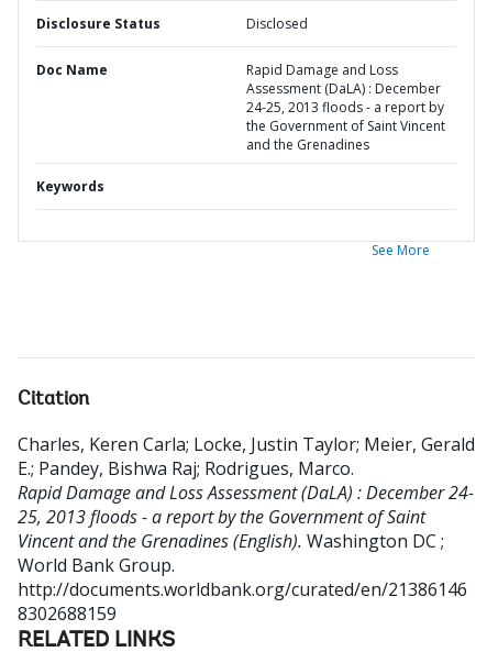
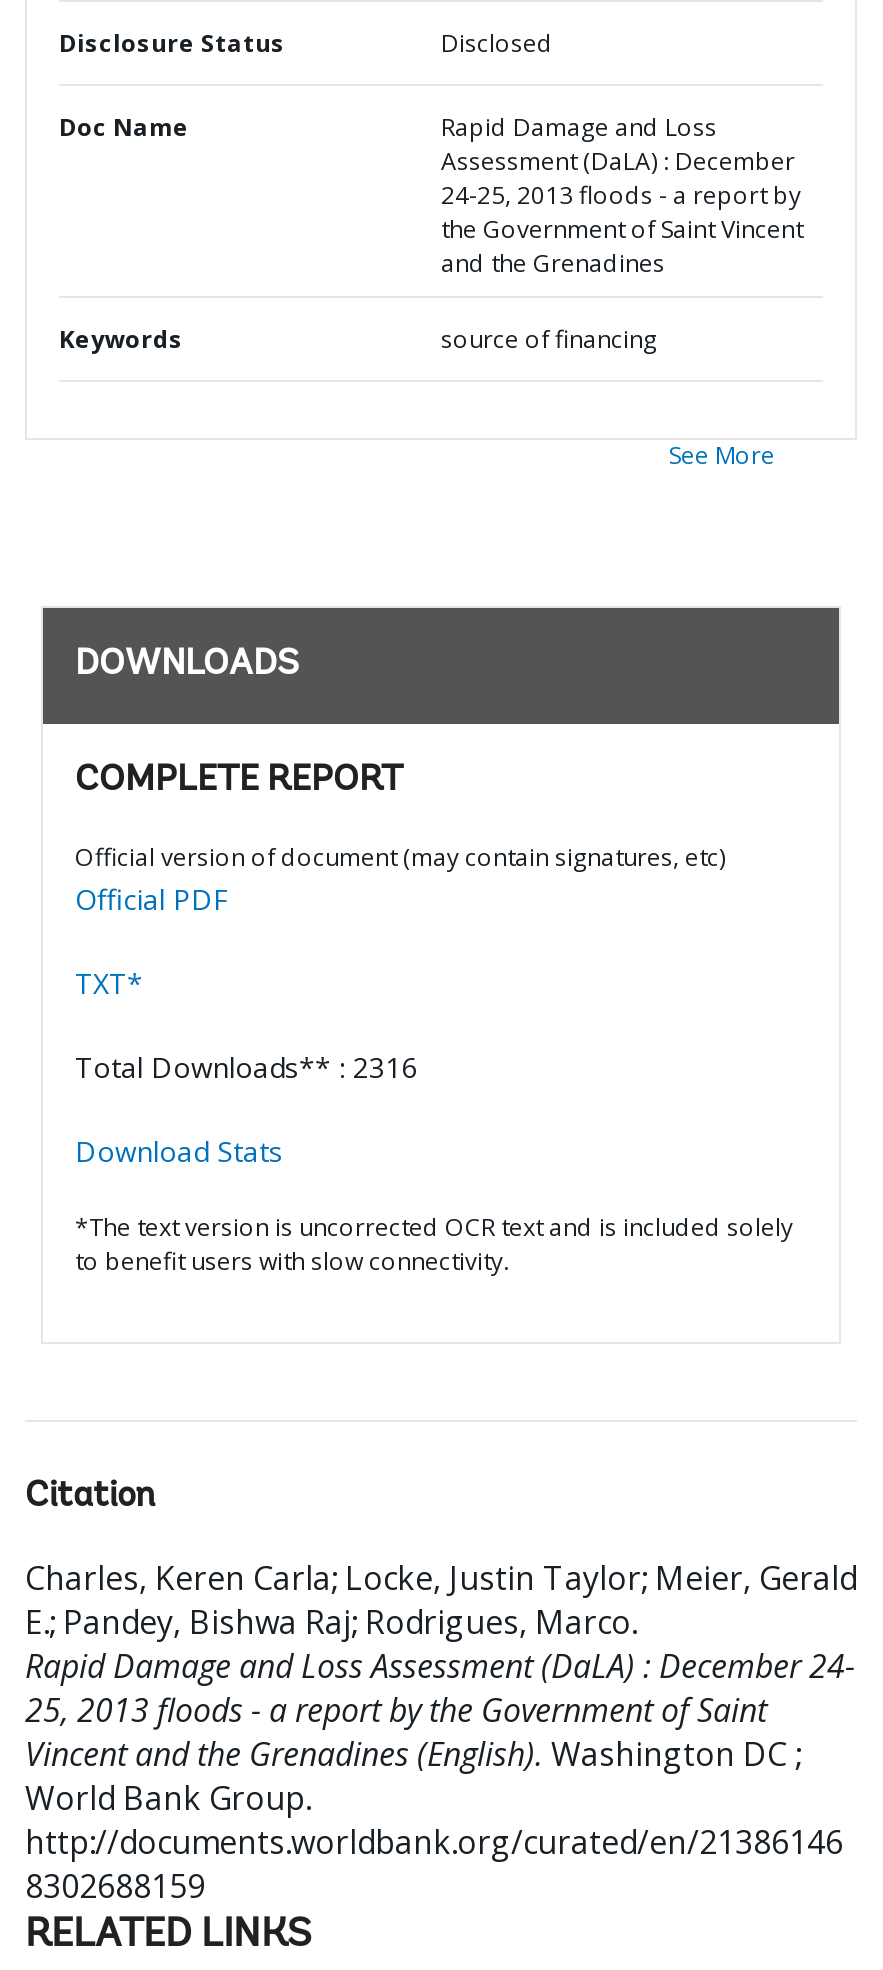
+ source of financing

+ DOWNLOADS
+ COMPLETE REPORT
+ Official version of document (may contain signatures, etc)
+ Official PDF
+ TXT*
+ Total Downloads** : 2316
+ Download Stats
+ *The text version is uncorrected OCR text and is included solely
+ to benefit users with slow connectivity.
